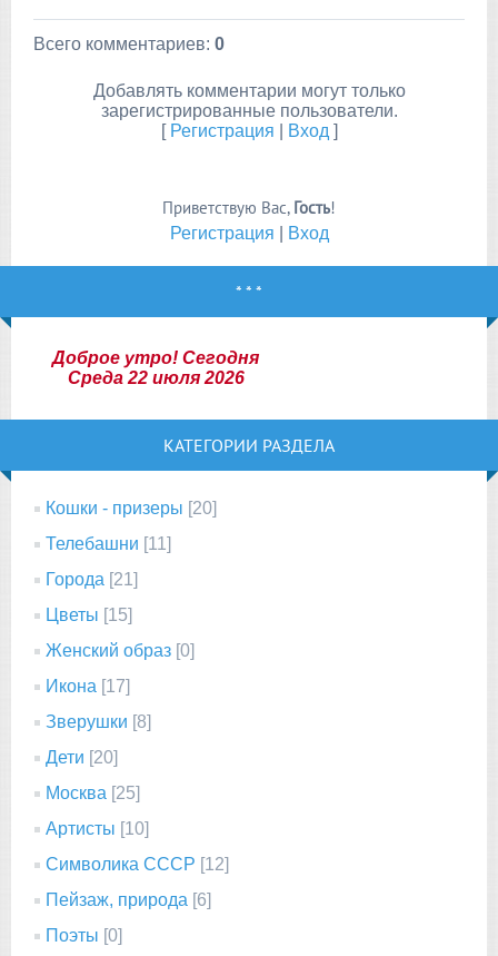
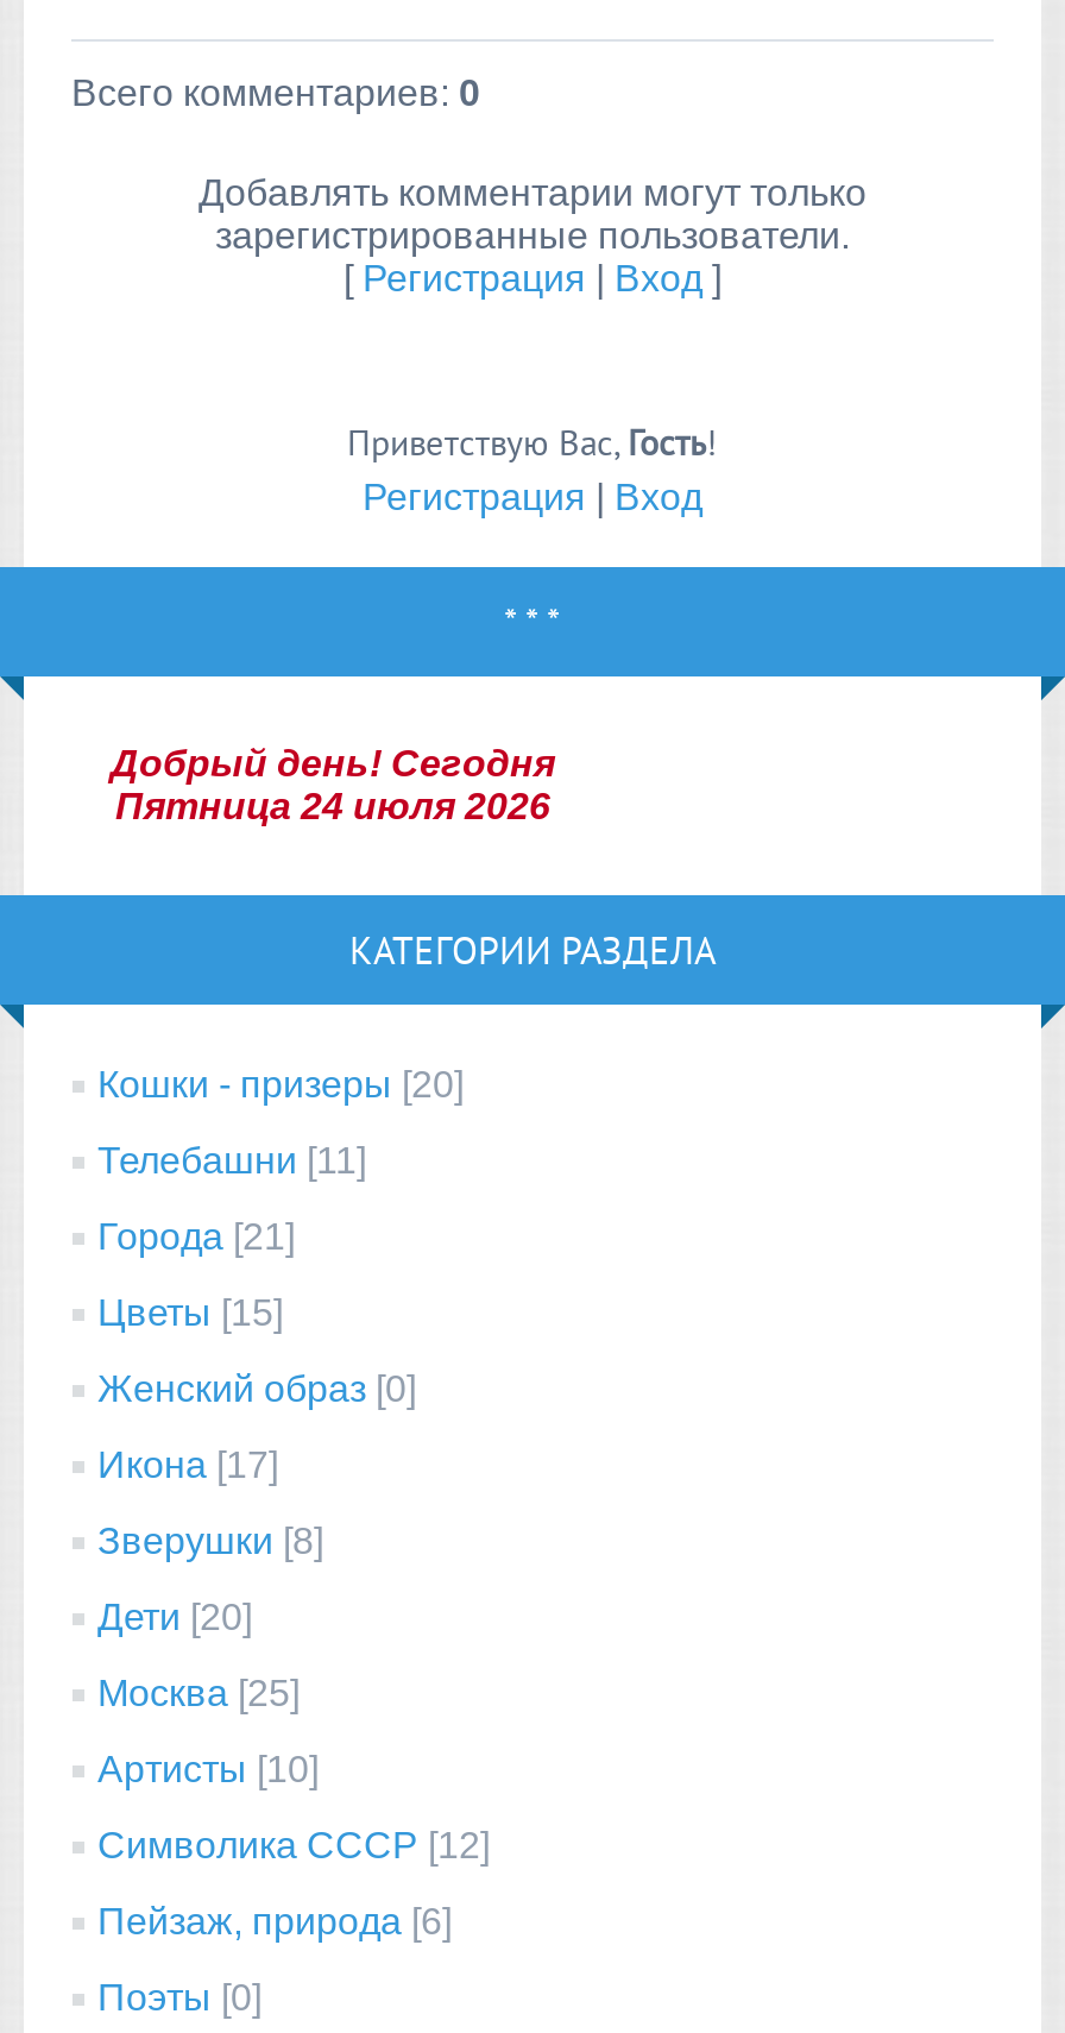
- Доброе утро! Сегодня
+ Добрый день! Сегодня

- Среда 22 июля 2026
+ Пятница 24 июля 2026
